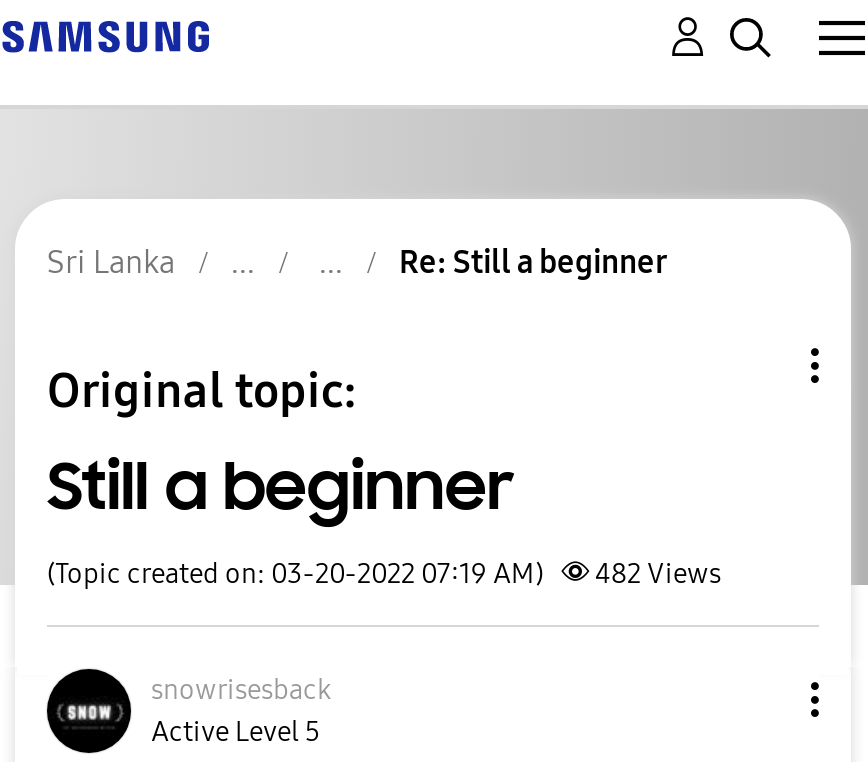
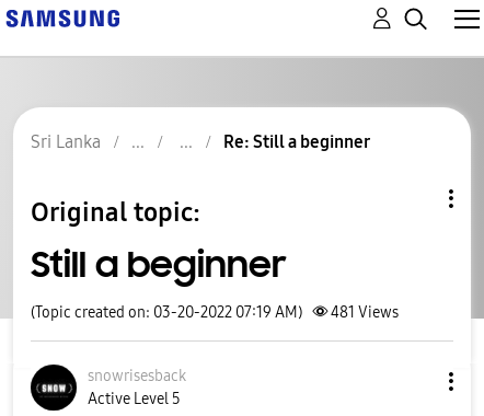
- (Topic created on: 03-20-2022 07:19 AM) 482 Views
+ (Topic created on: 03-20-2022 07:19 AM) 481 Views
